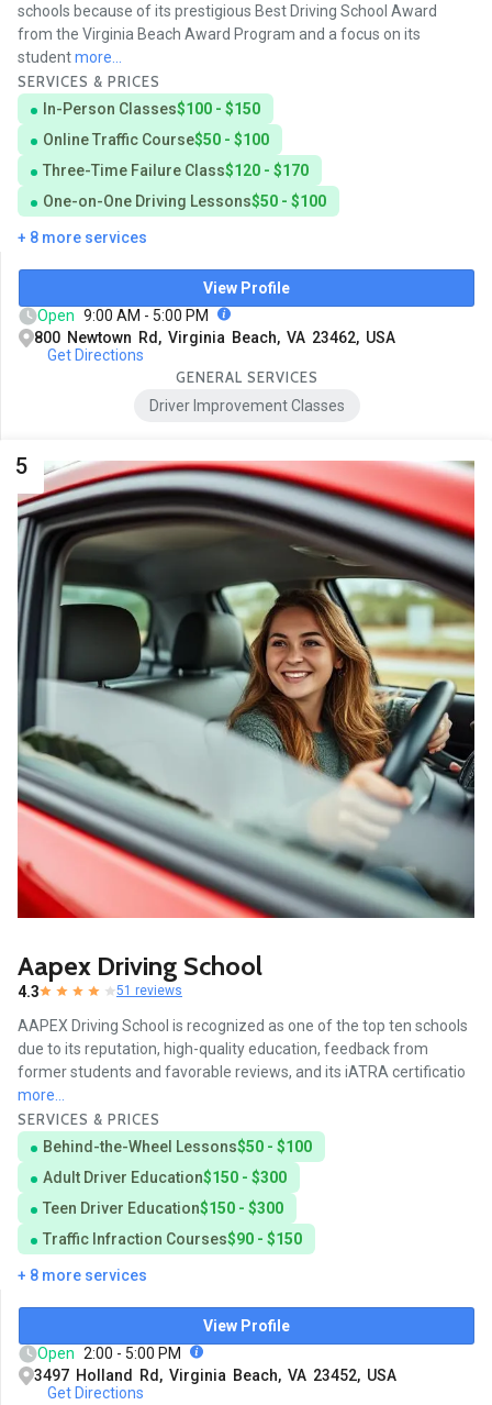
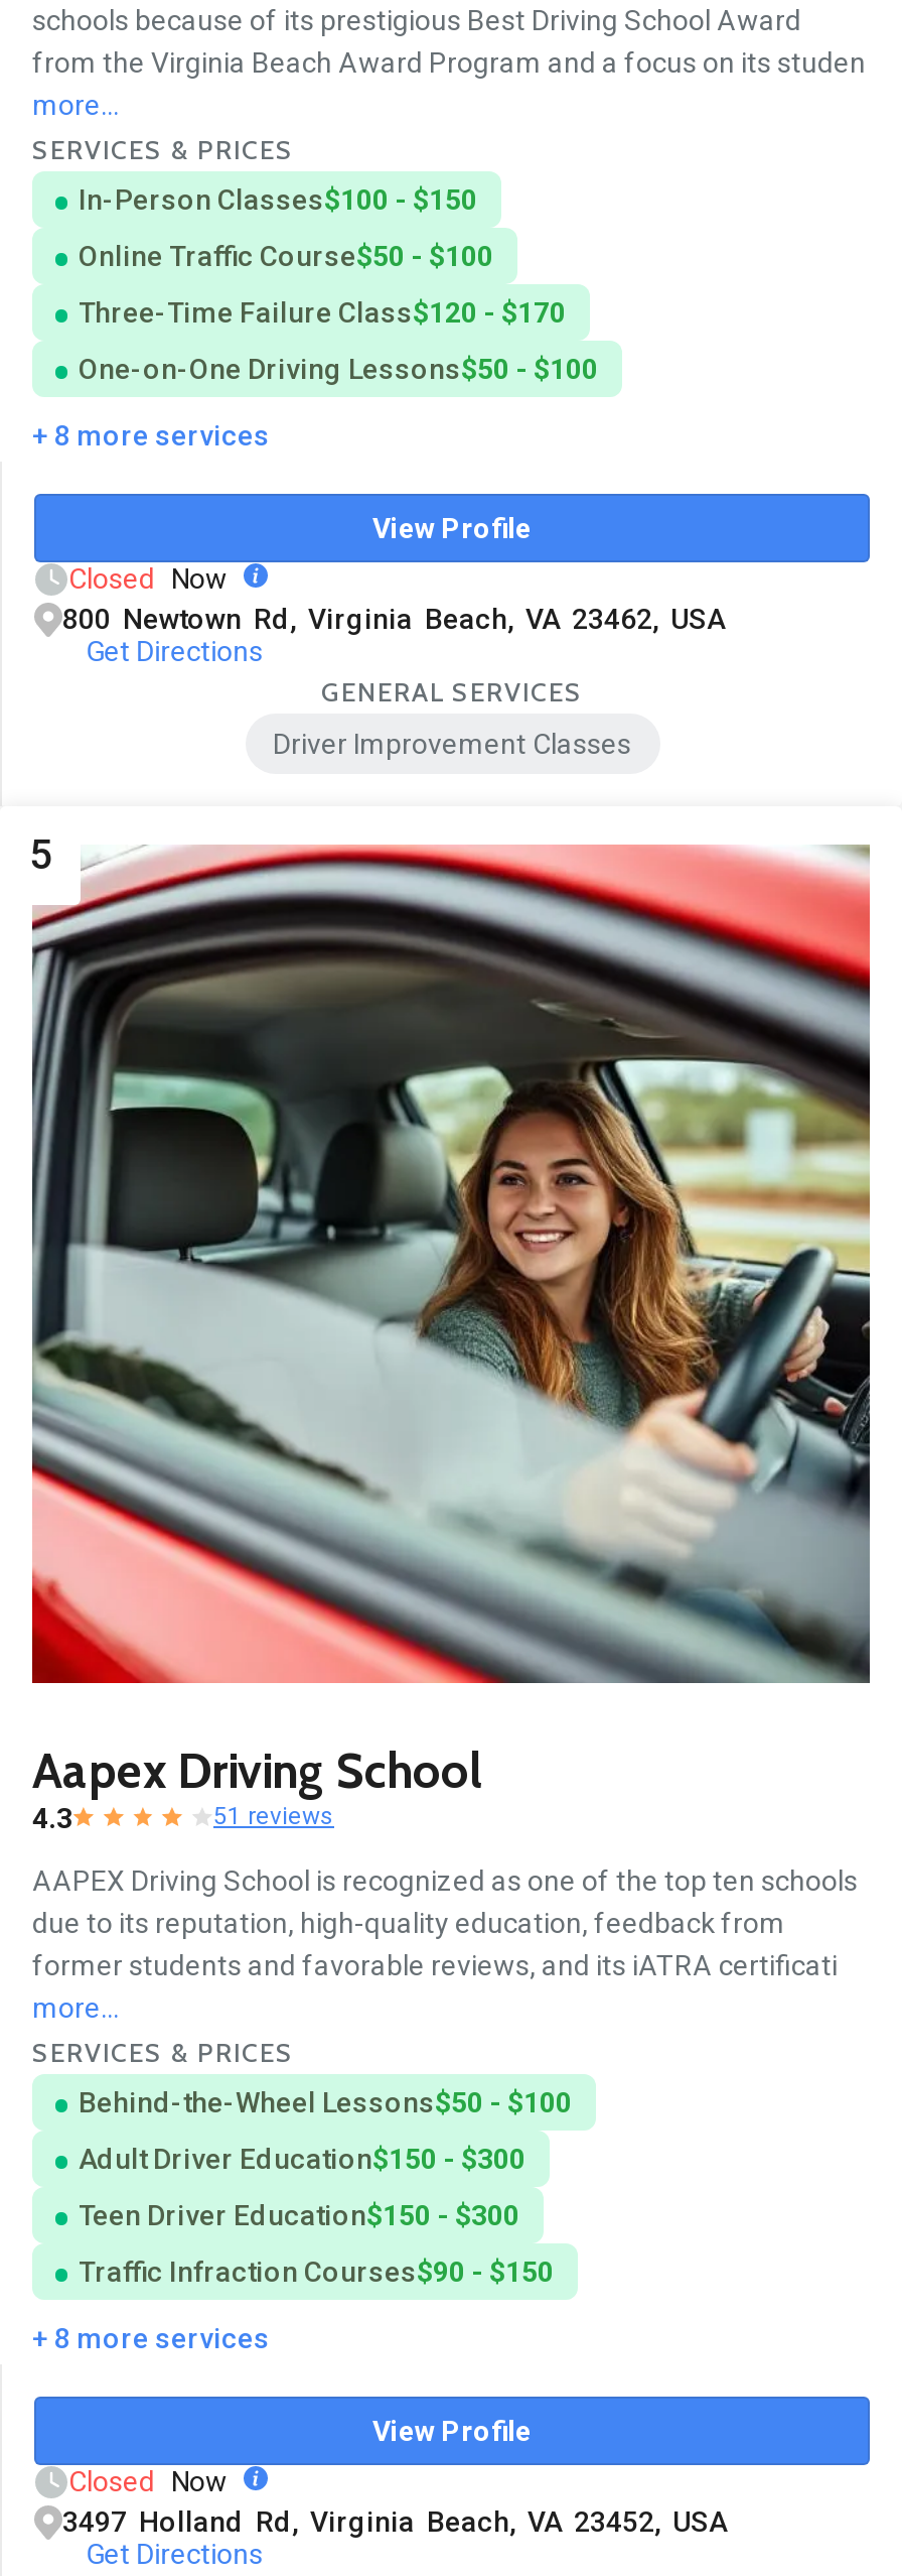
- from the Virginia Beach Award Program and a focus on its
- student more...
+ from the Virginia Beach Award Program and a focus on its studen
+ more...

- Open 9:00 AM - 5:00 PM
+ Closed Now

- former students and favorable reviews, and its iATRA certificatio
+ former students and favorable reviews, and its iATRA certificati

- Open 2:00 - 5:00 PM
+ Closed Now
